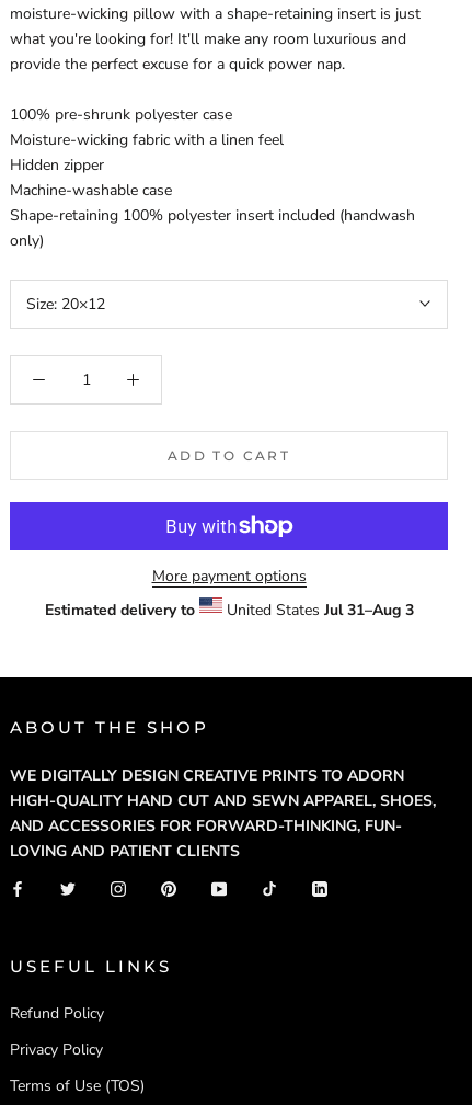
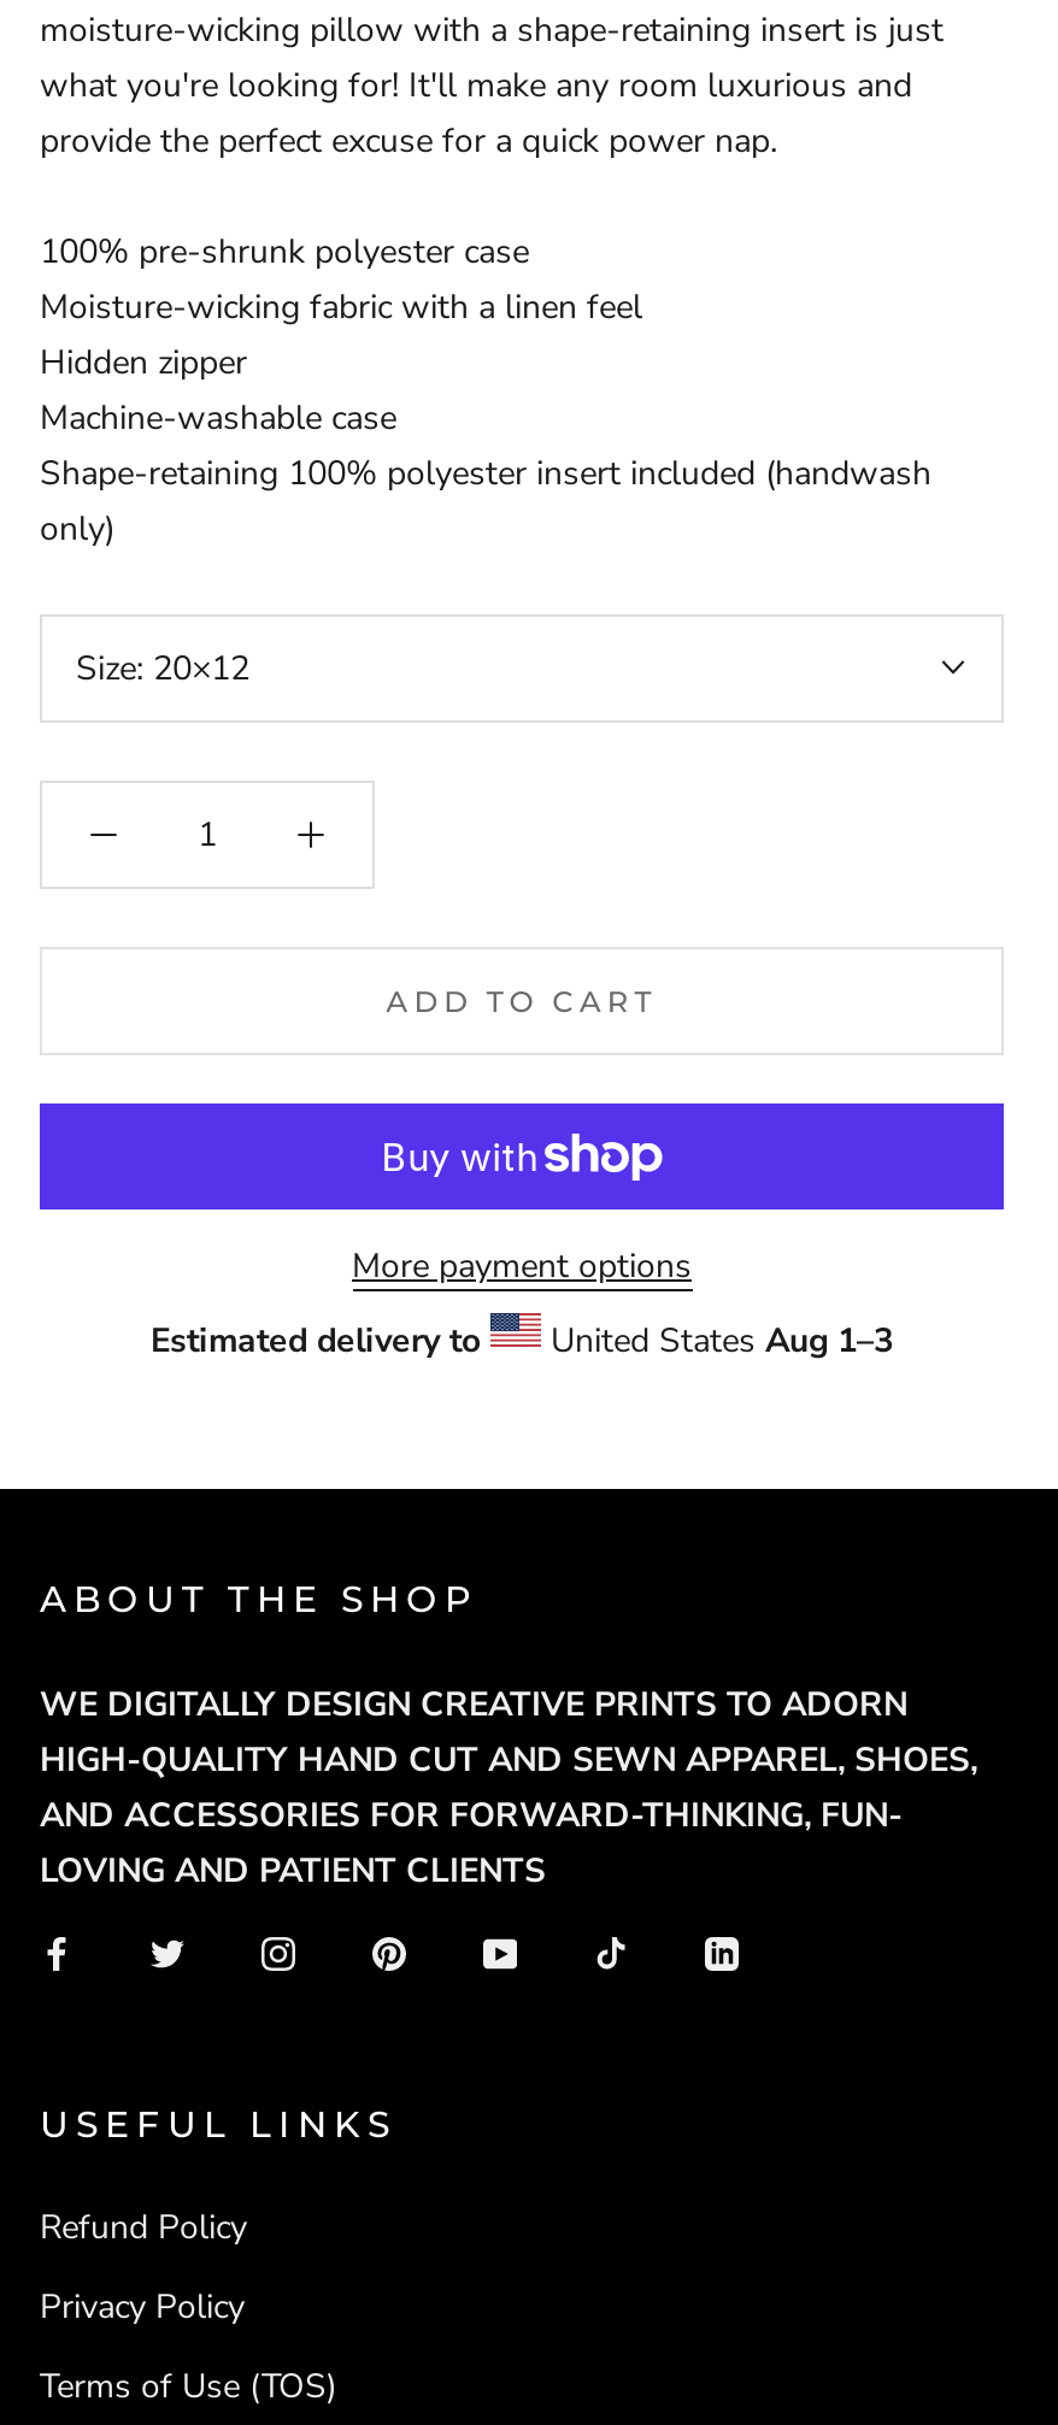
- United States Jul 31–Aug 3
+ United States Aug 1–3
